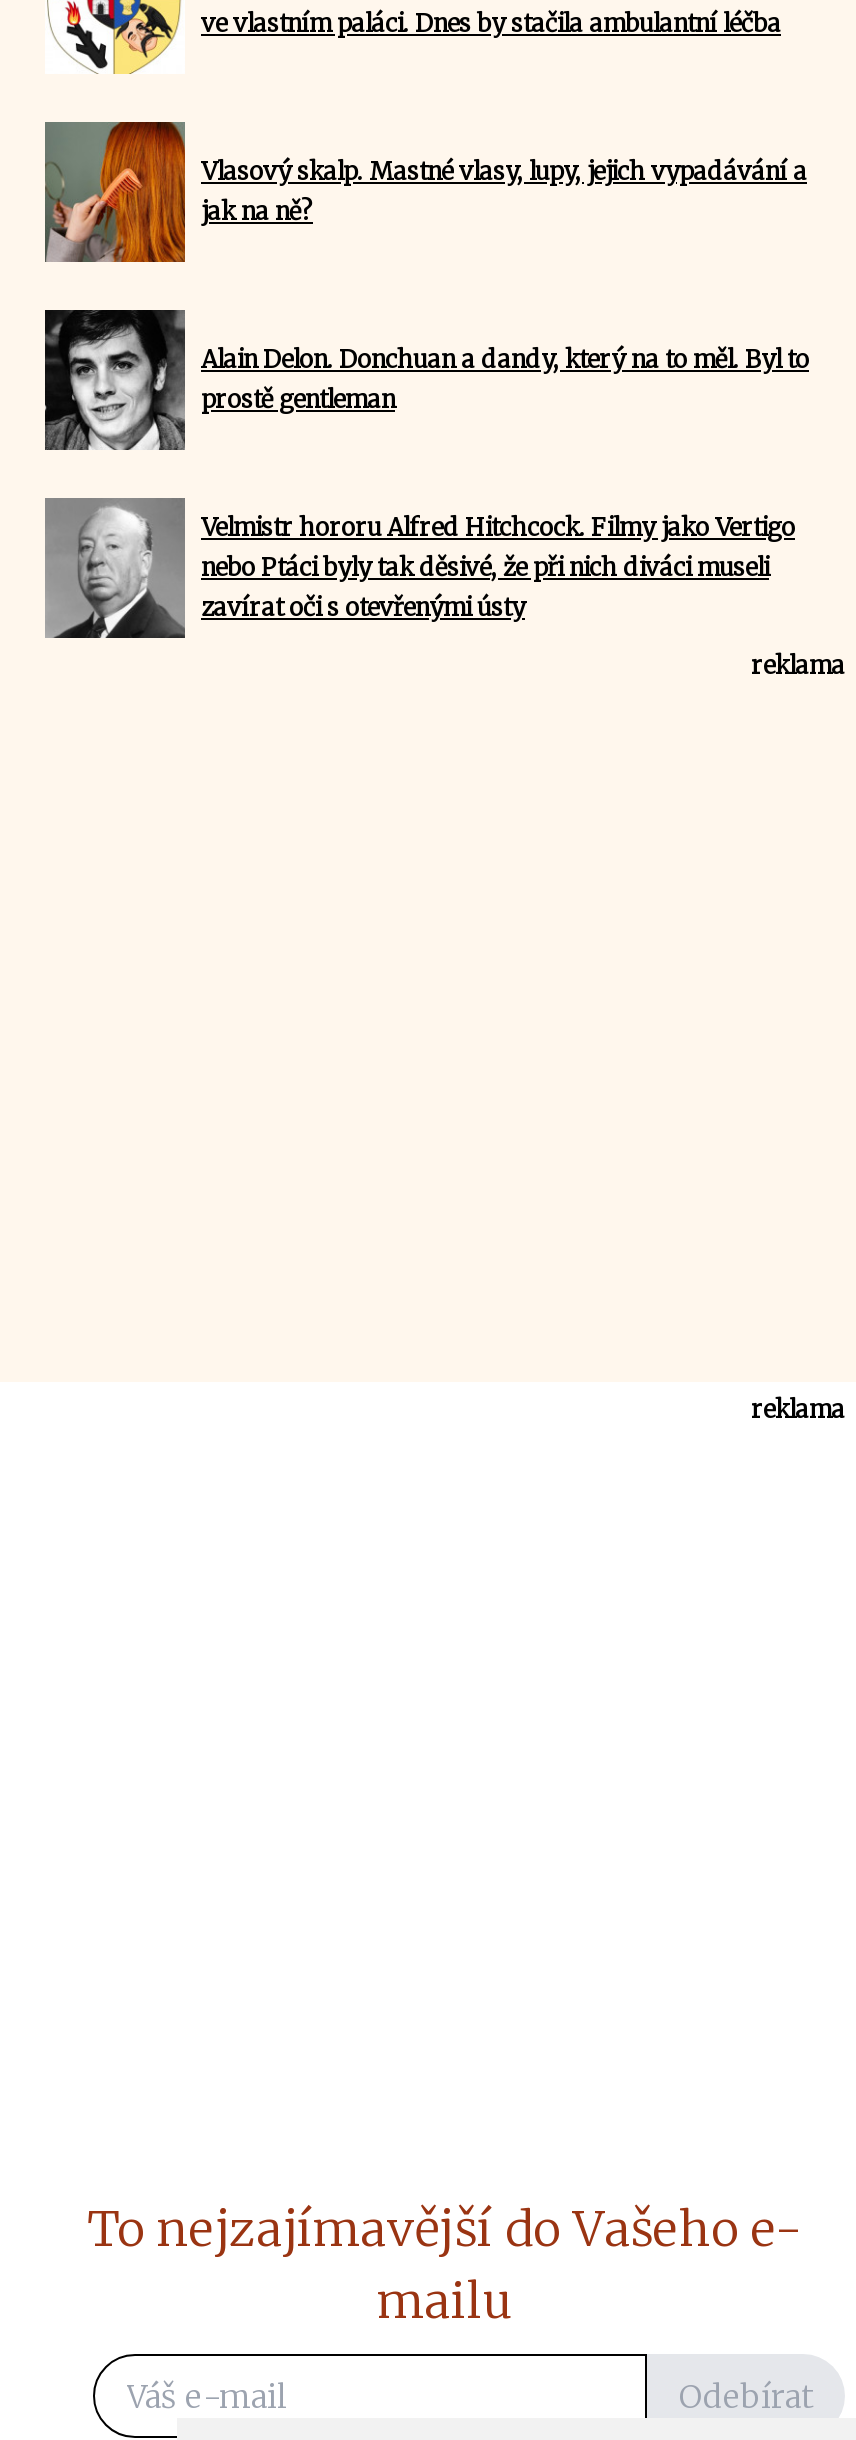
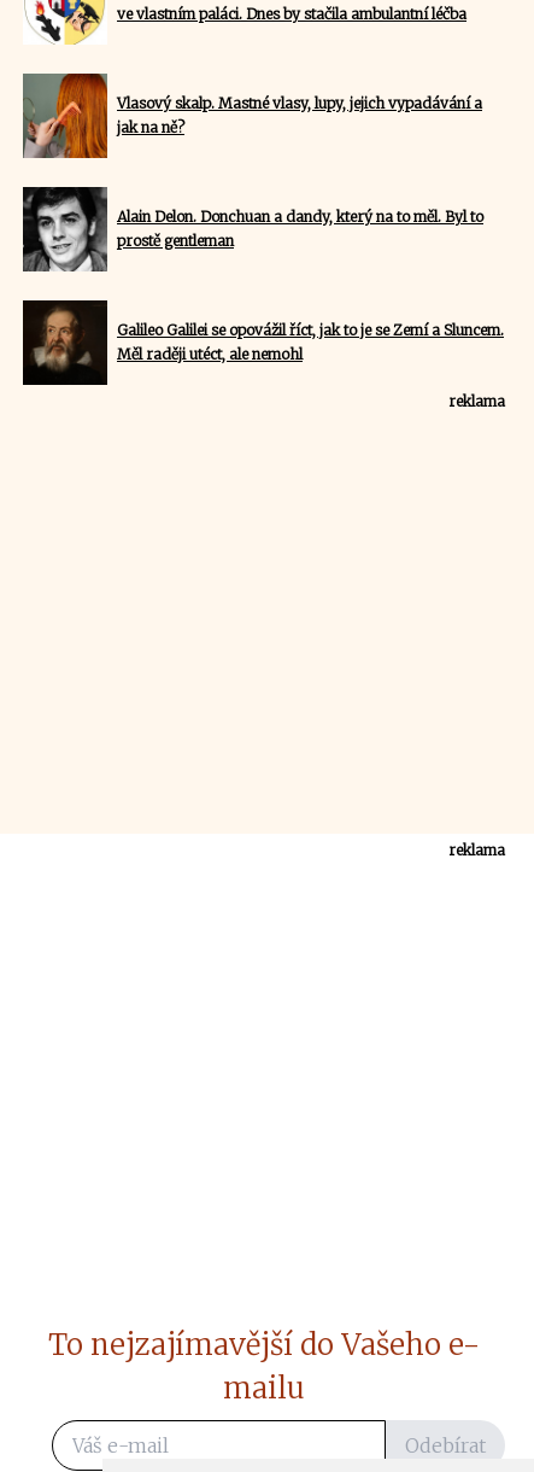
- [image]
- Velmistr hororu Alfred Hitchcock. Filmy jako Vertigo
- nebo Ptáci byly tak děsivé, že při nich diváci museli
- zavírat oči s otevřenými ústy
+ [image]
+ Galileo Galilei se opovážil říct, jak to je se Zemí a Sluncem.
+ Měl raději utéct, ale nemohl
